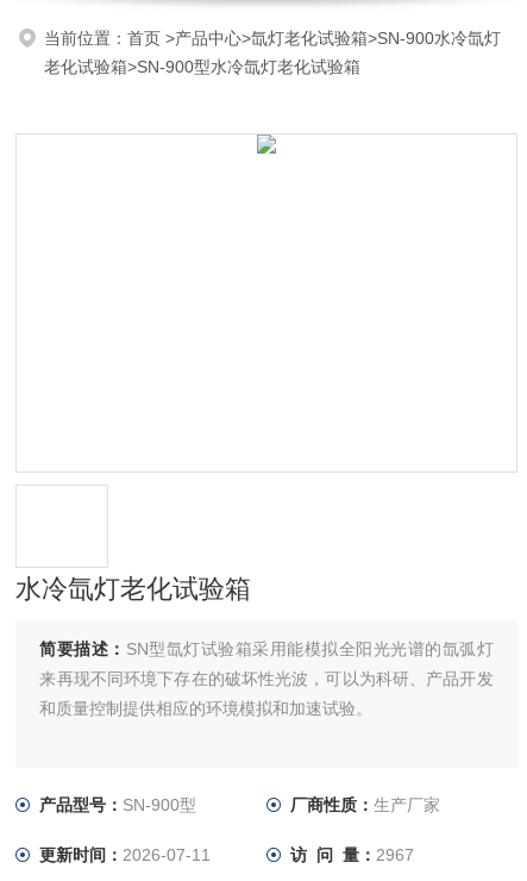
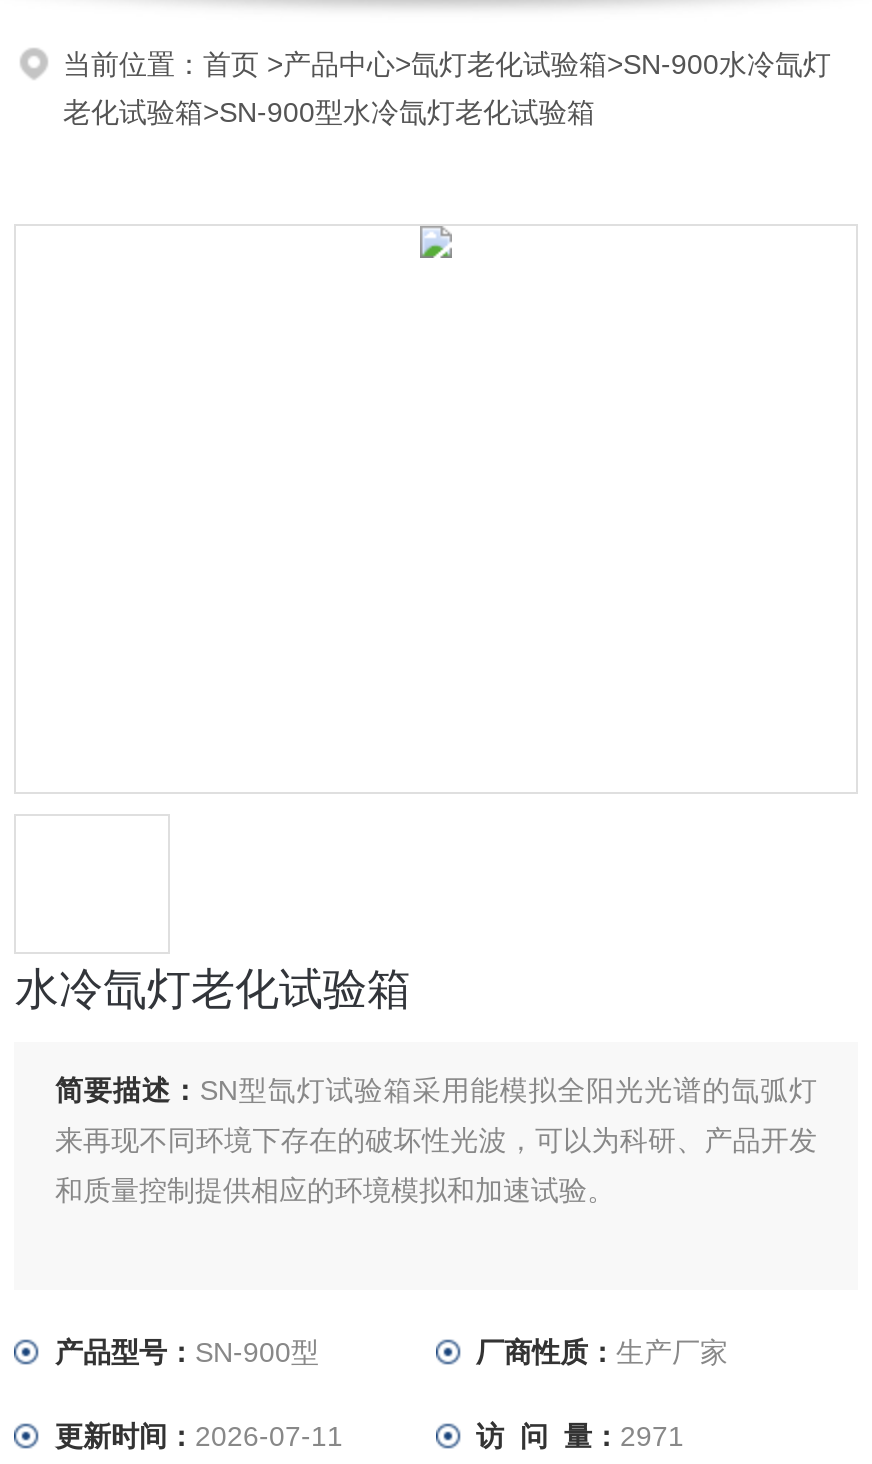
- 访 问 量：2967
+ 访 问 量：2971
